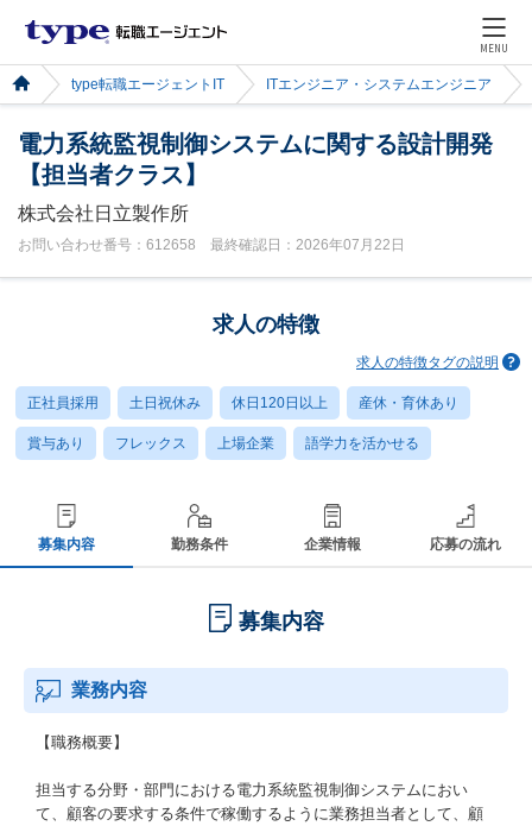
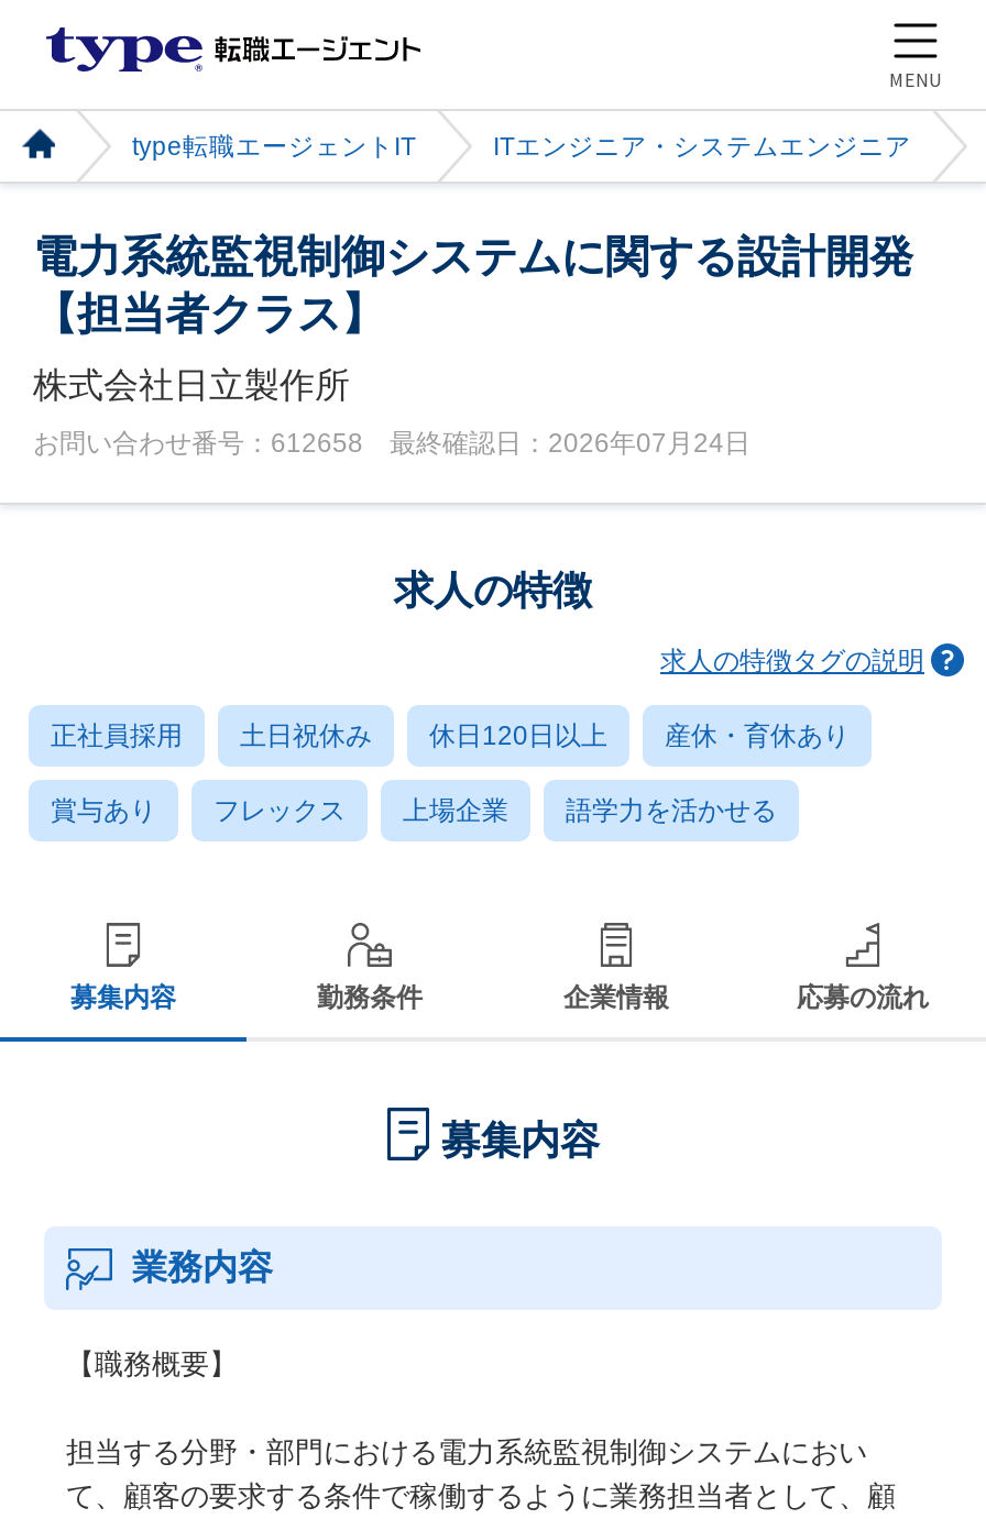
- お問い合わせ番号：612658 最終確認日：2026年07月22日
+ お問い合わせ番号：612658 最終確認日：2026年07月24日
